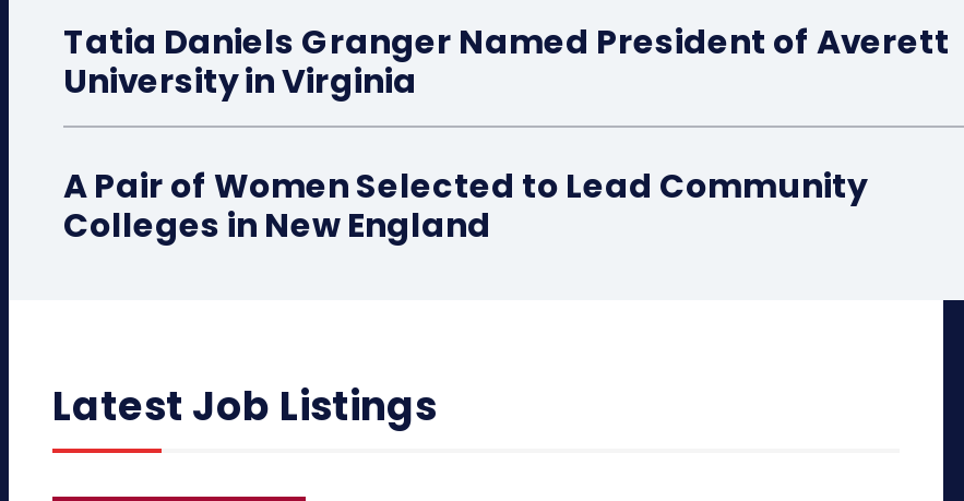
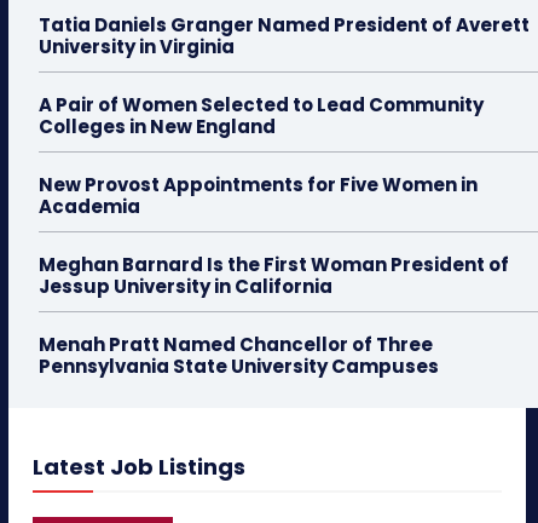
+ New Provost Appointments for Five Women in
+ Academia
+ Meghan Barnard Is the First Woman President of
+ Jessup University in California
+ Menah Pratt Named Chancellor of Three
+ Pennsylvania State University Campuses
